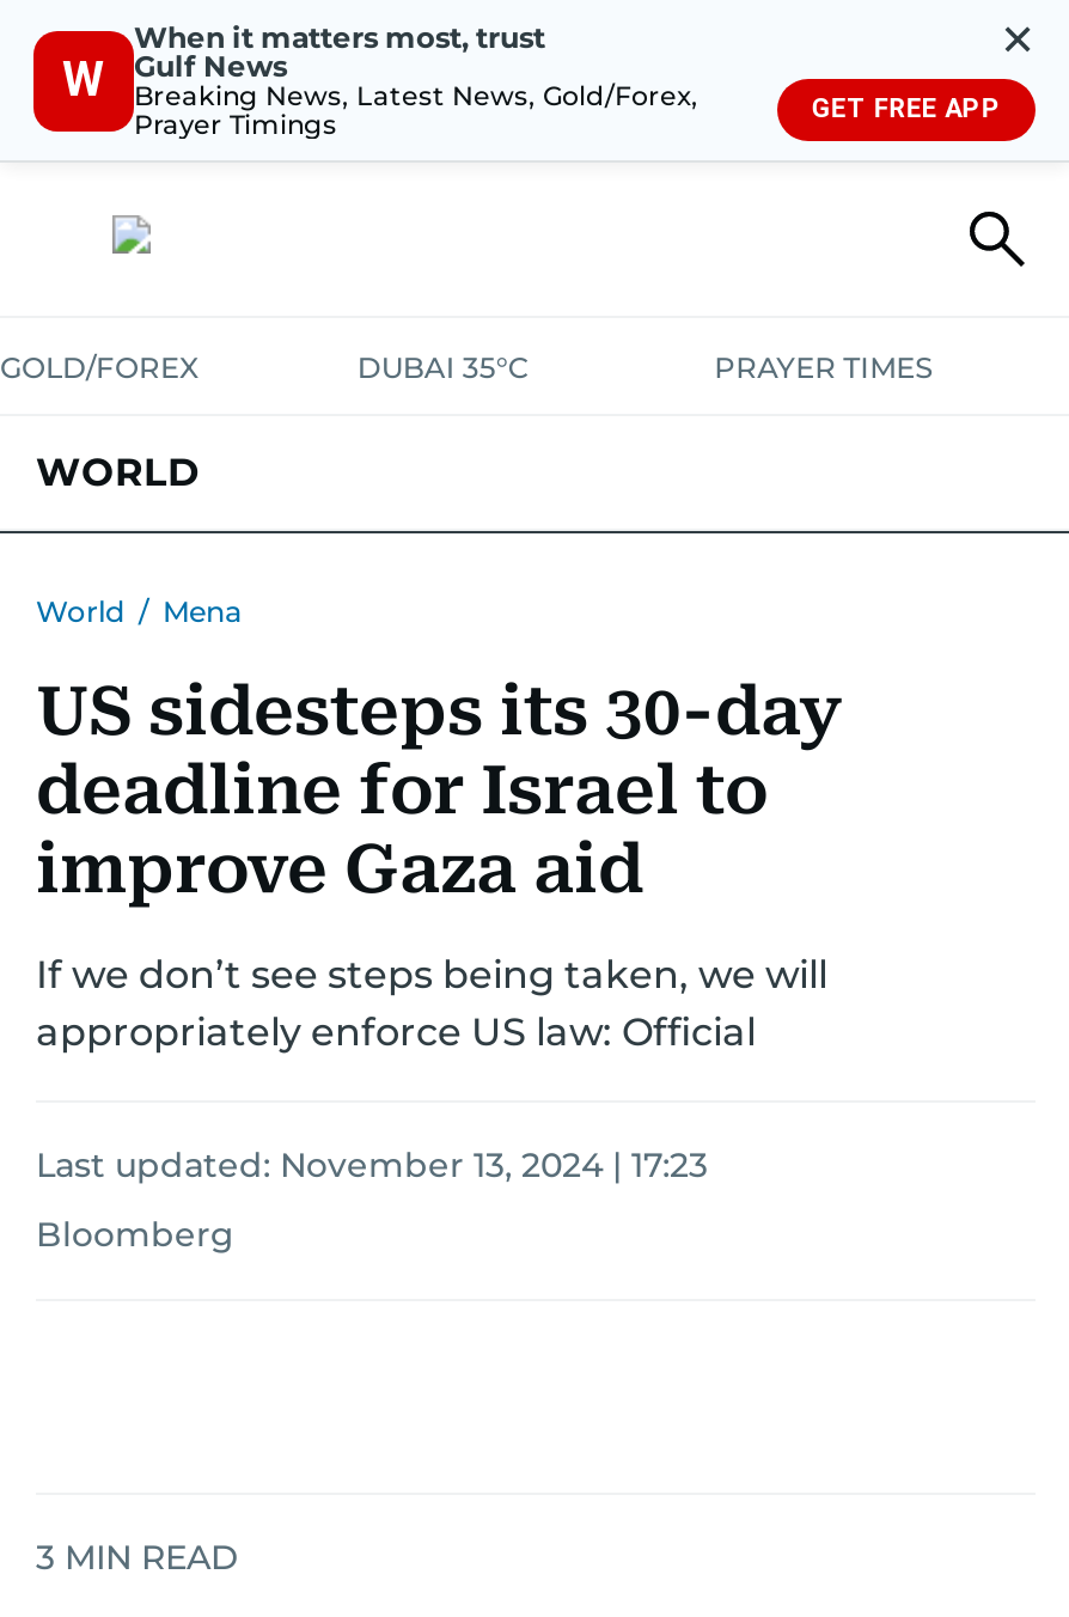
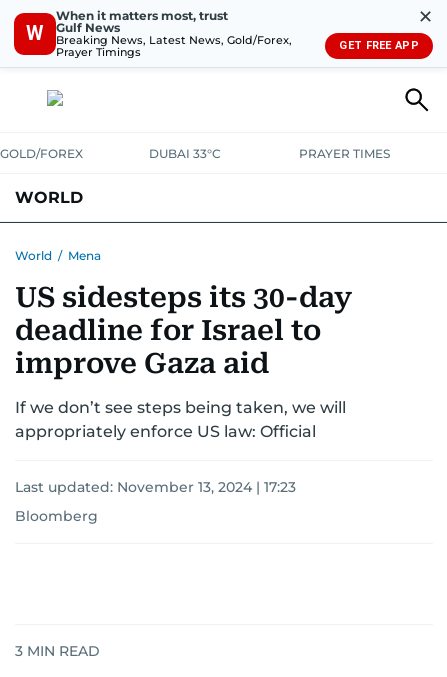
- DUBAI 35°C
+ DUBAI 33°C
